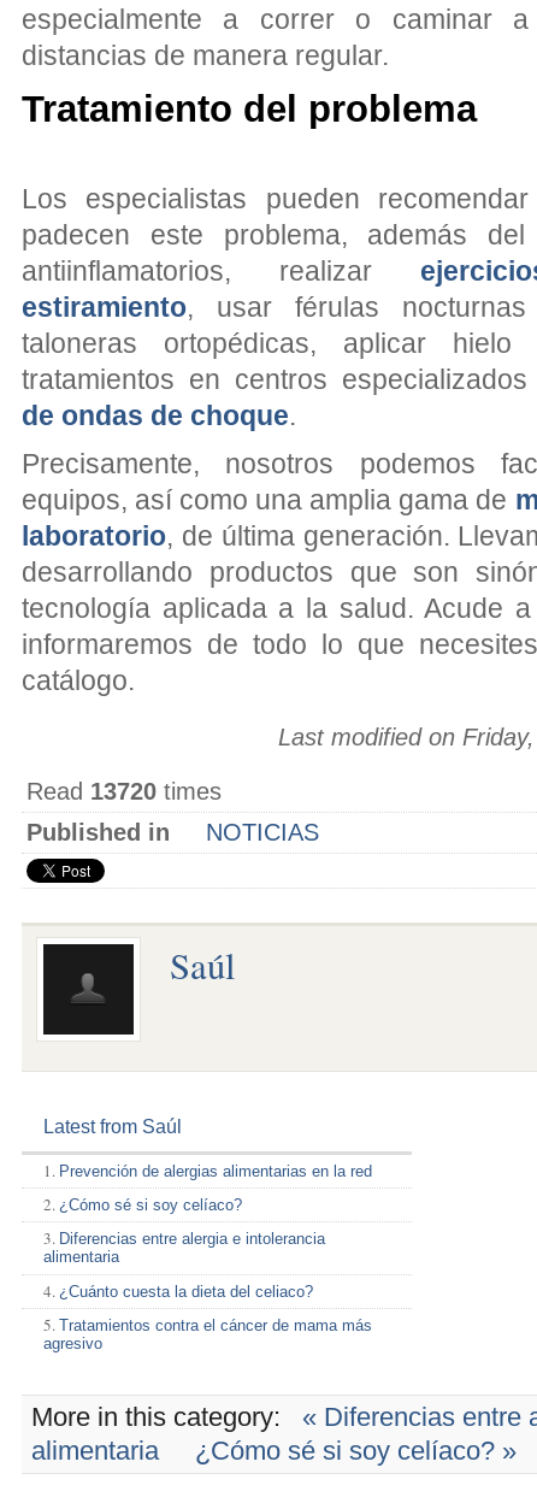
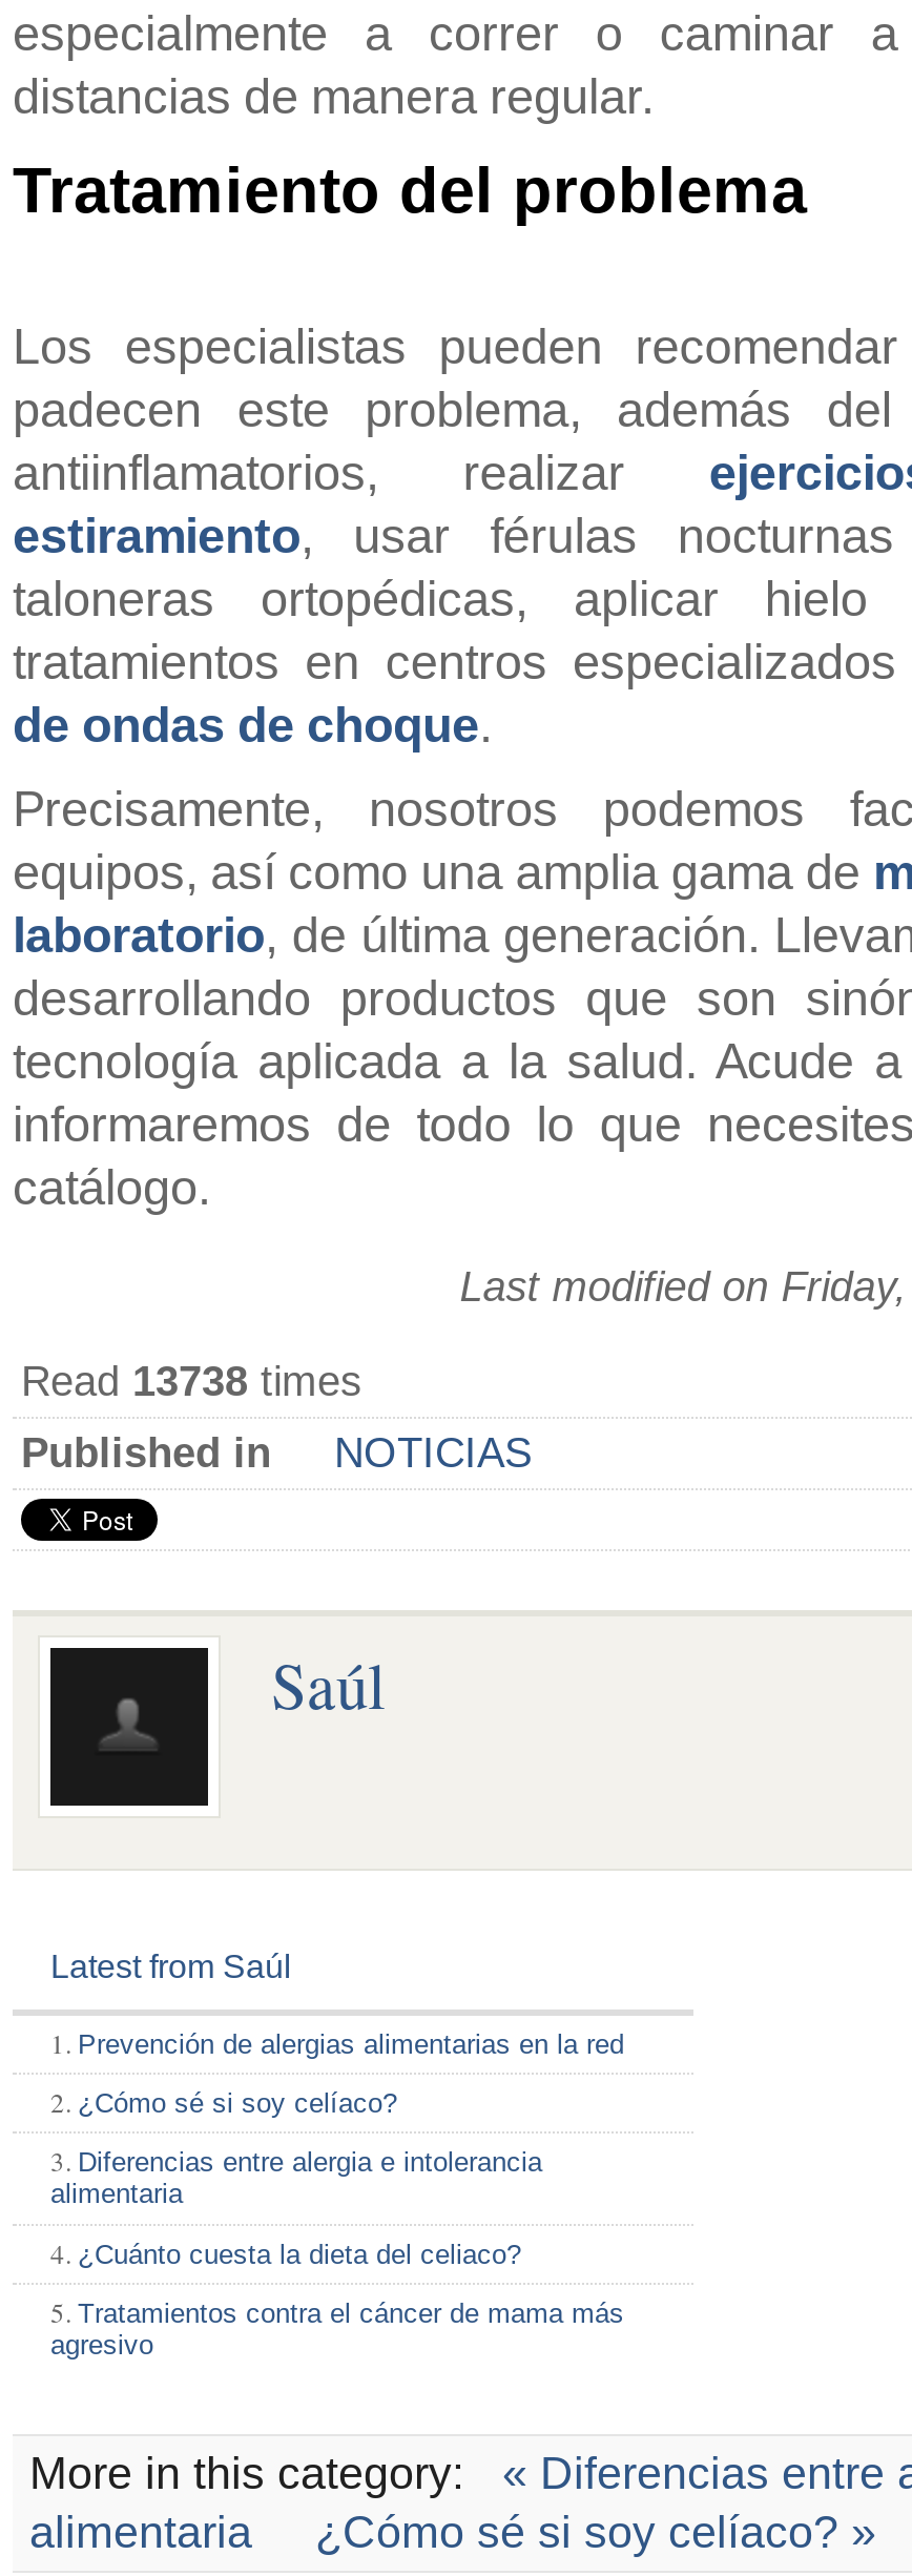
- Read 13720 times
+ Read 13738 times
